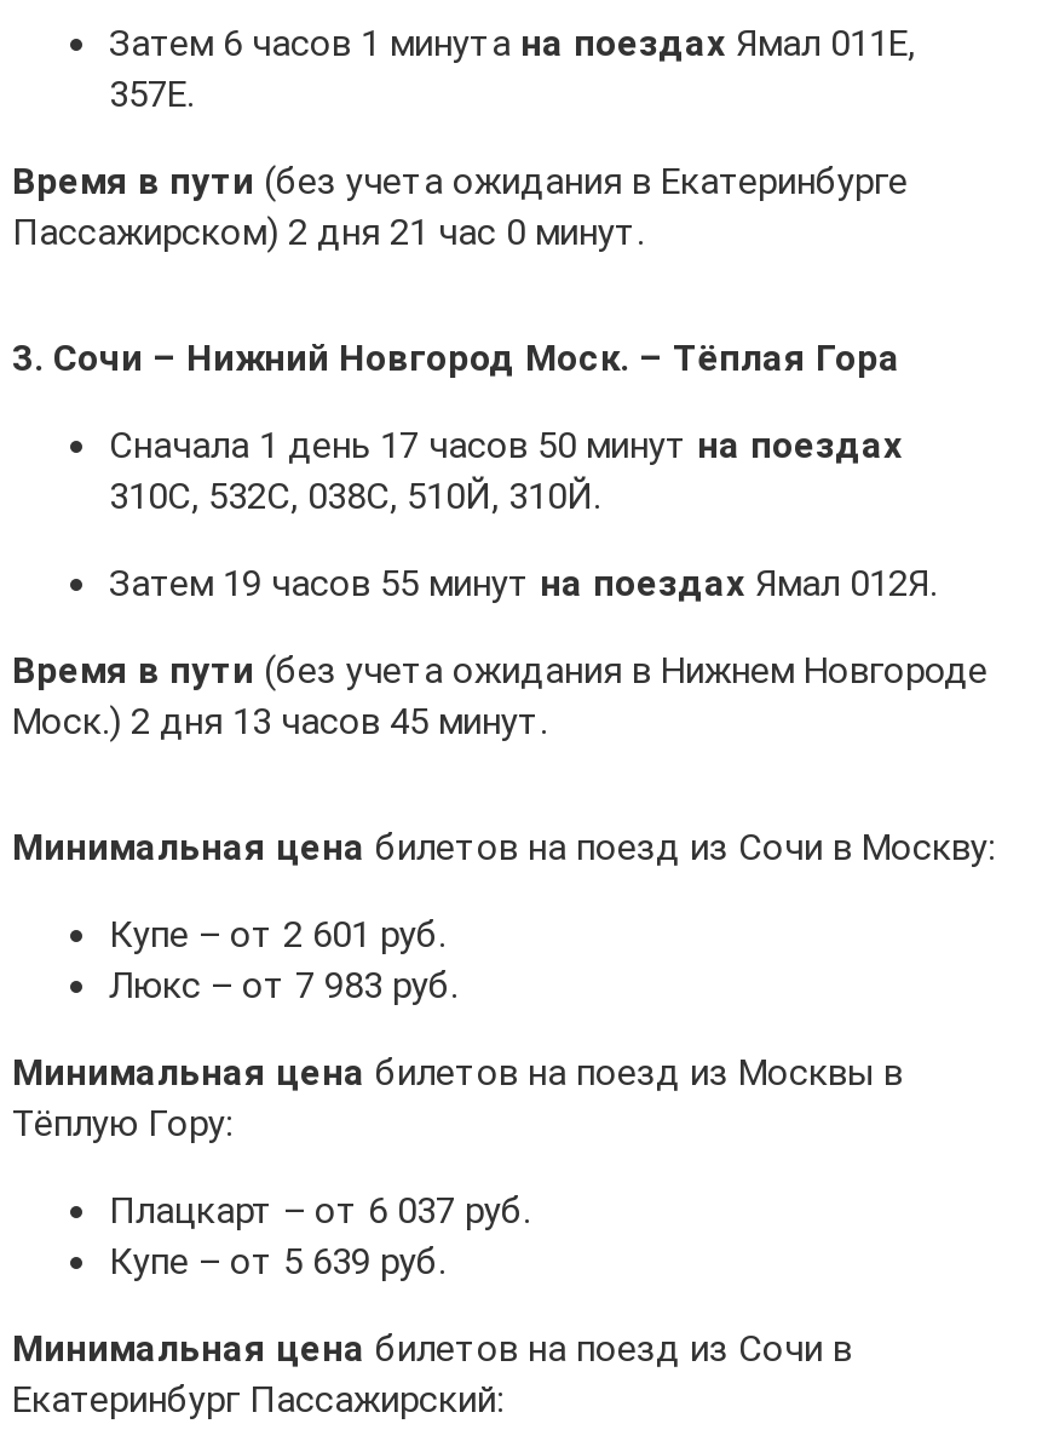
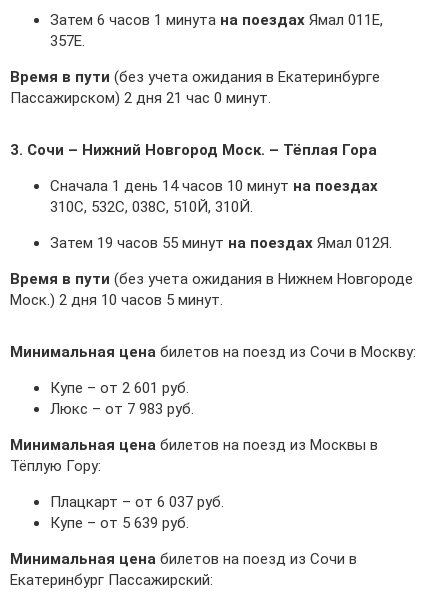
- Сначала 1 день 17 часов 50 минут на поездах
+ Сначала 1 день 14 часов 10 минут на поездах

- Моск.) 2 дня 13 часов 45 минут.
+ Моск.) 2 дня 10 часов 5 минут.
